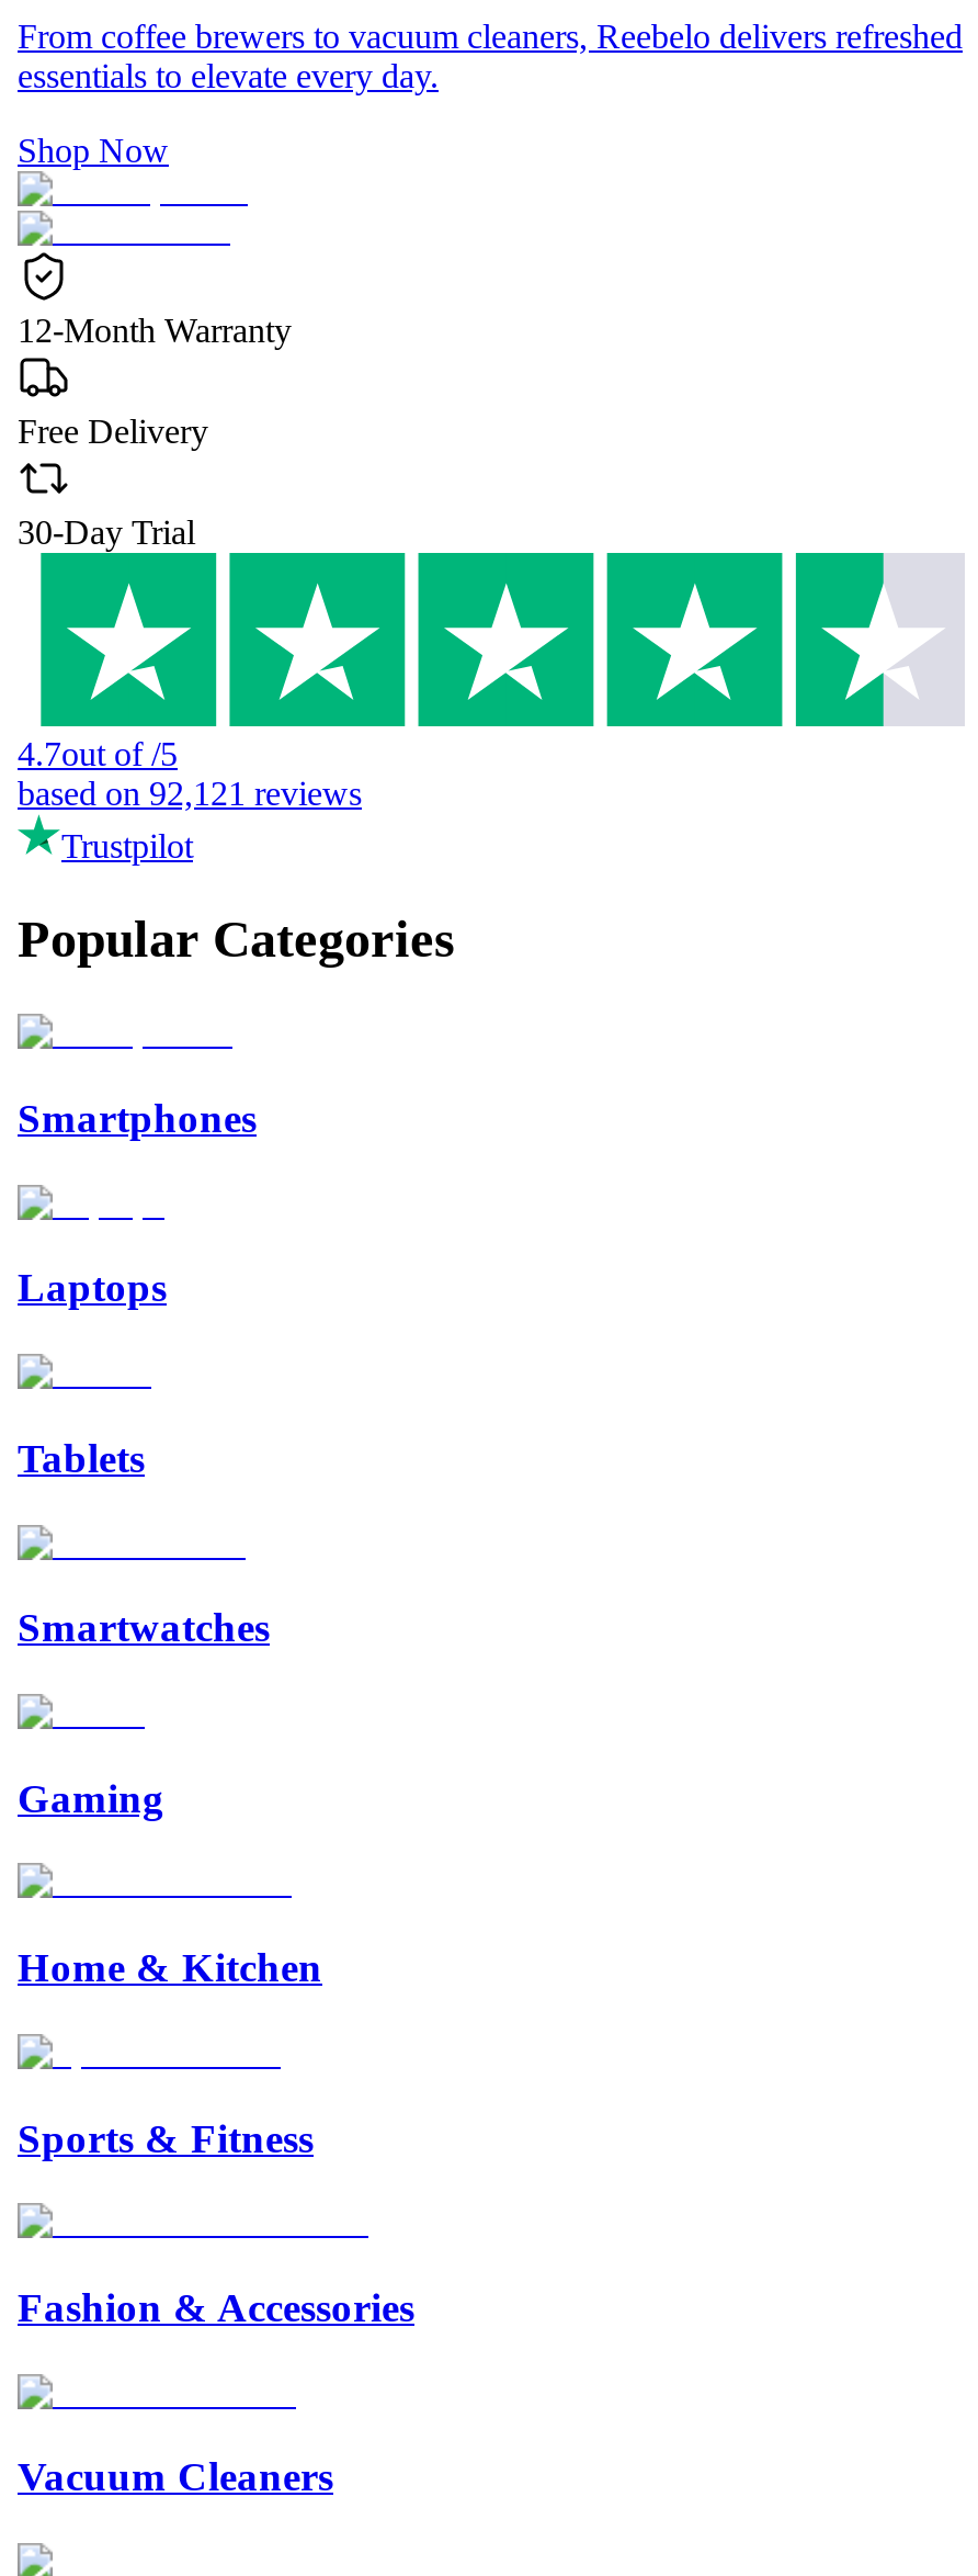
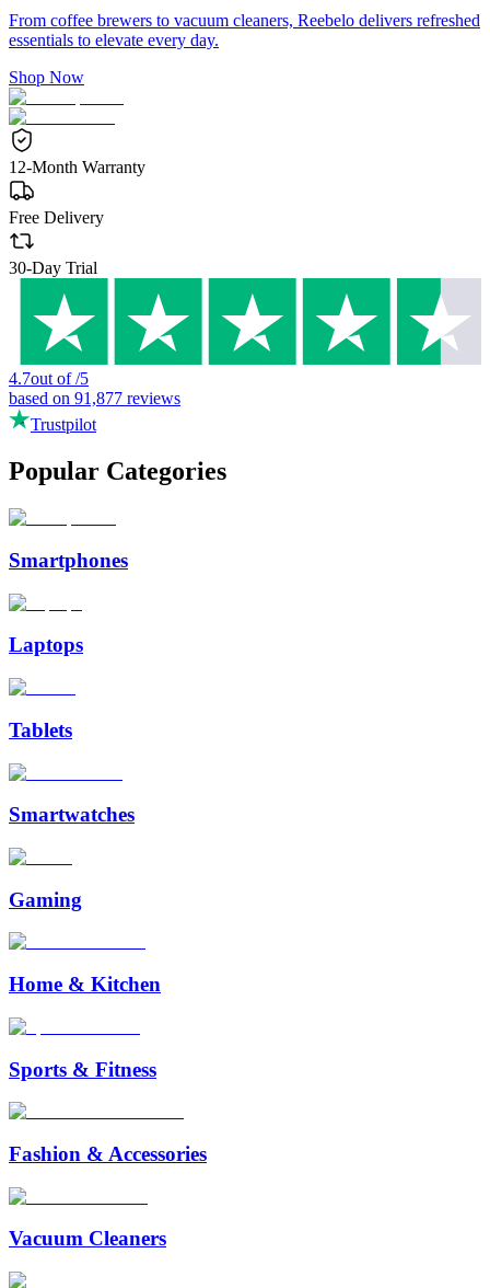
- based on 92,121 reviews
+ based on 91,877 reviews
